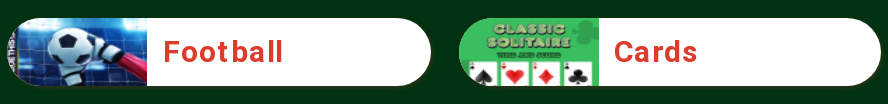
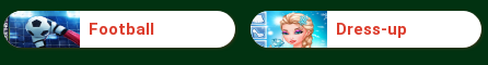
- [image]
- Cards
+ [image]
+ Dress-up
